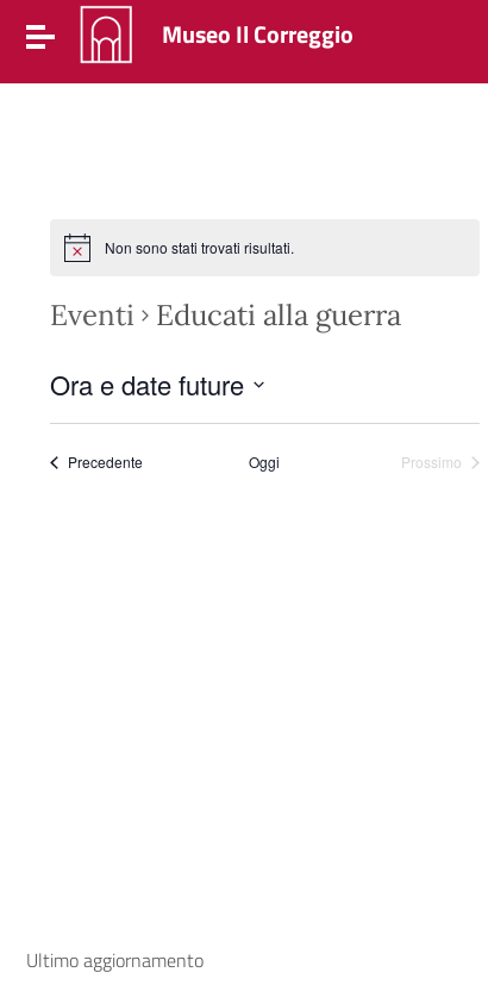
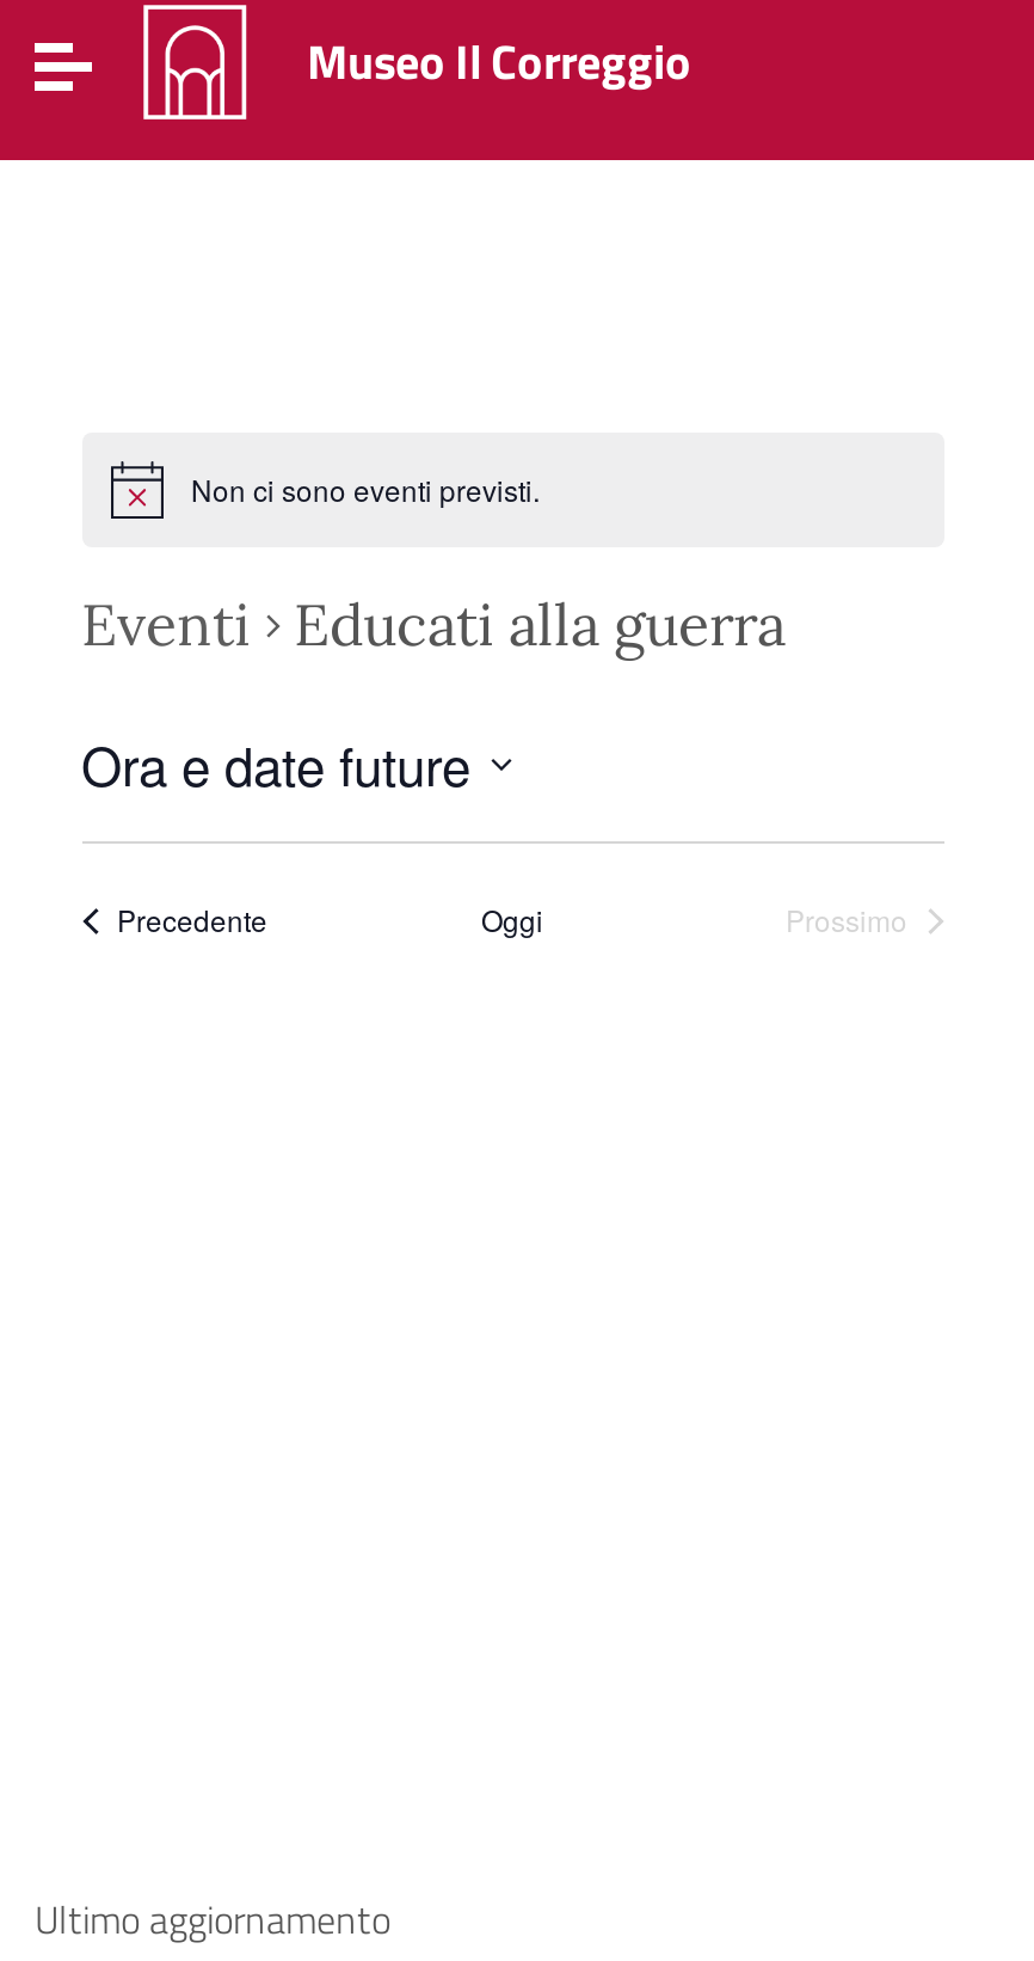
- Non sono stati trovati risultati.
+ Non ci sono eventi previsti.
